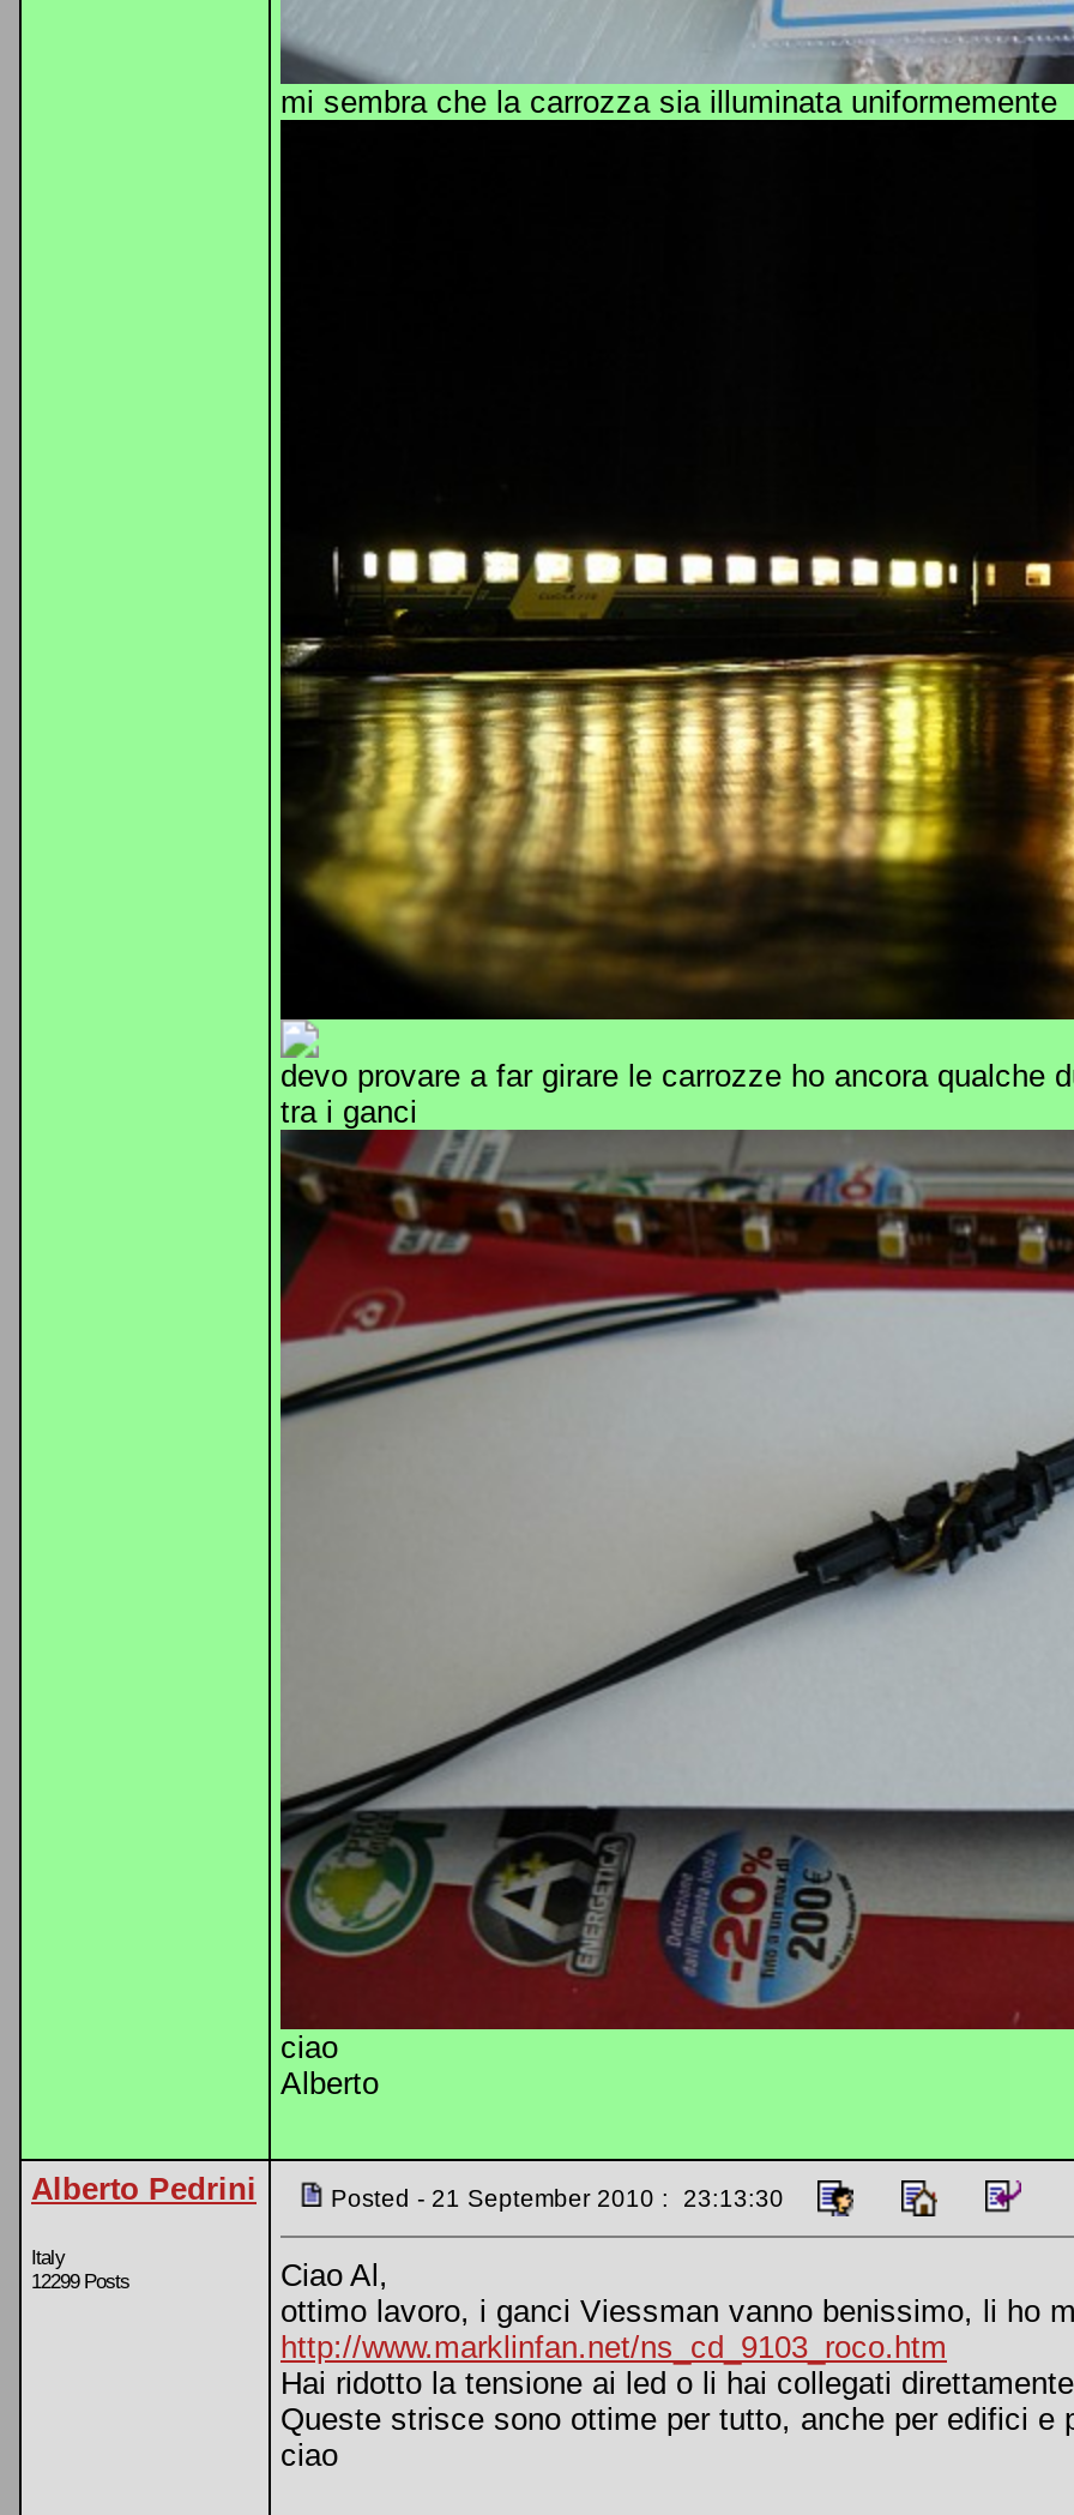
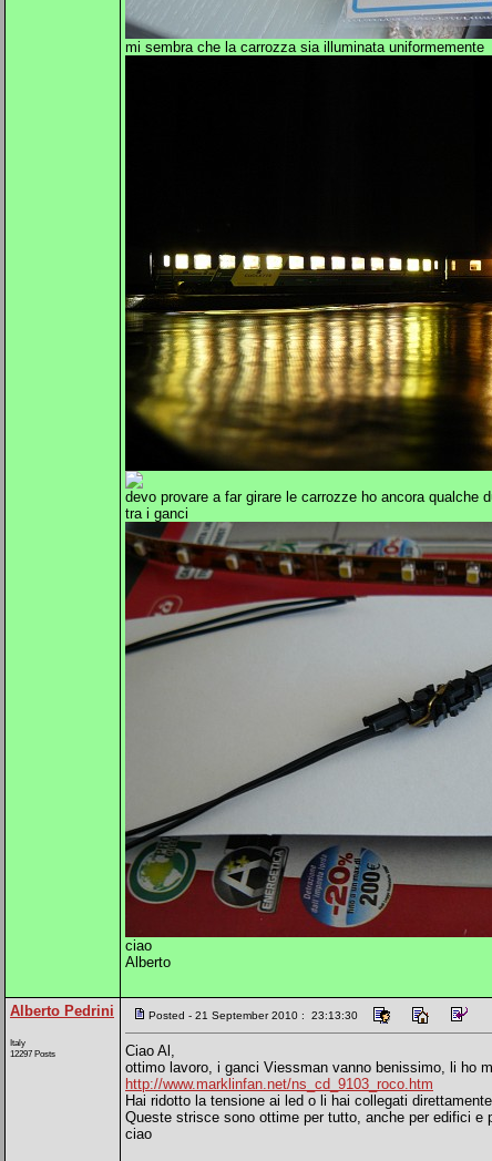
- 12299 Posts
+ 12297 Posts
